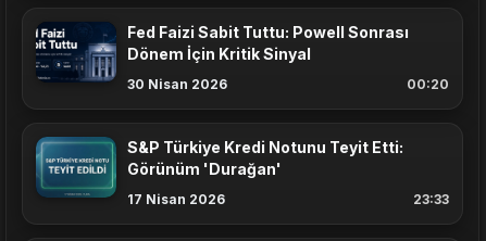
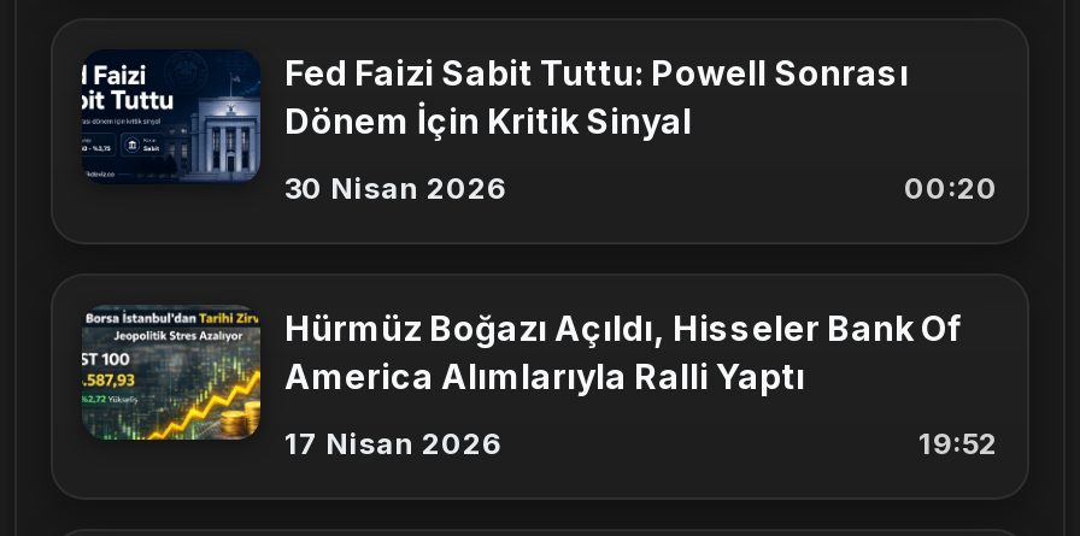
- [image]
- S&P Türkiye Kredi Notunu Teyit Etti:
- Görünüm 'Durağan'
+ [image]
+ Hürmüz Boğazı Açıldı, Hisseler Bank Of
+ America Alımlarıyla Ralli Yaptı

- 23:33
+ 19:52
